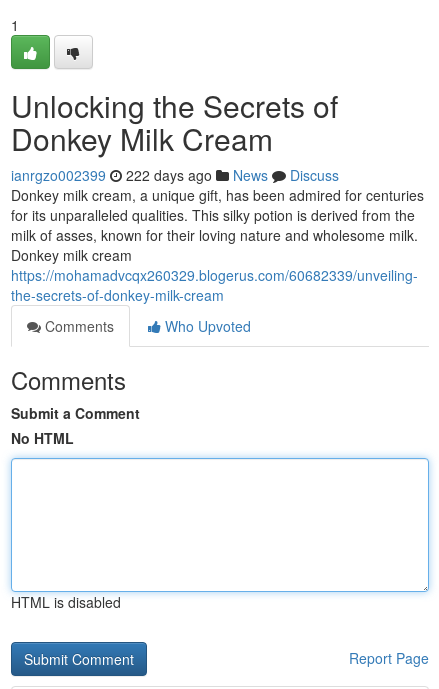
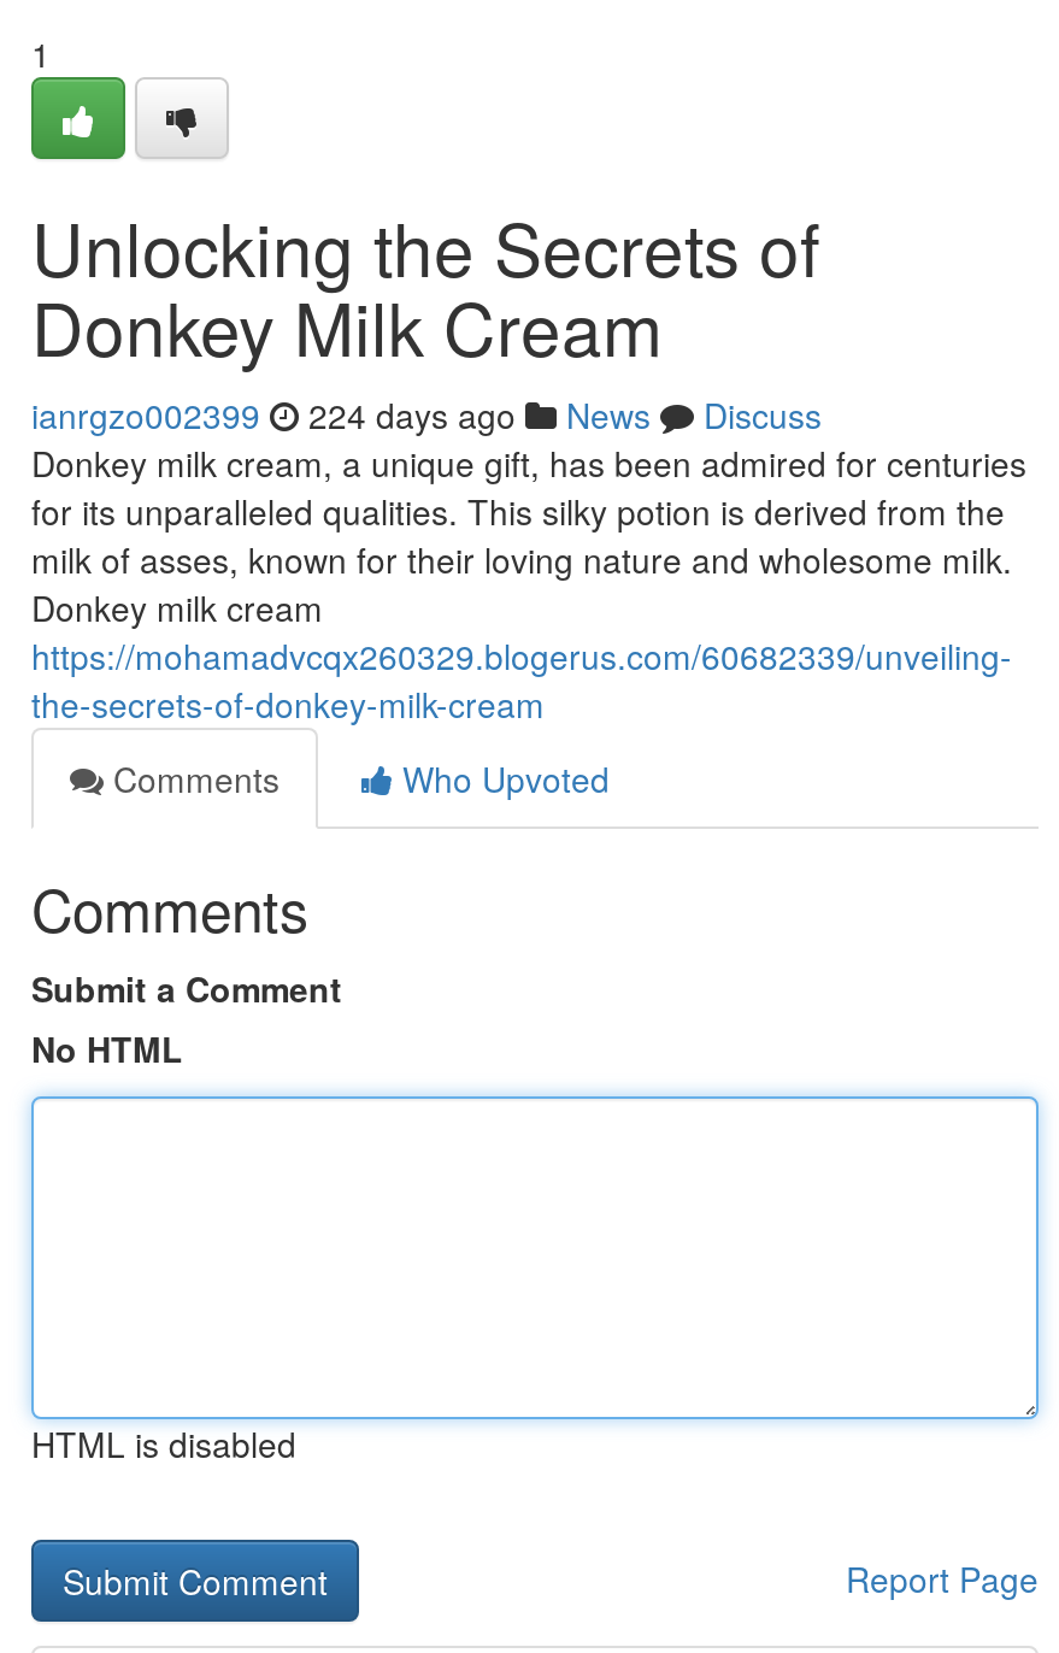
- ianrgzo002399 222 days ago News Discuss
+ ianrgzo002399 224 days ago News Discuss
